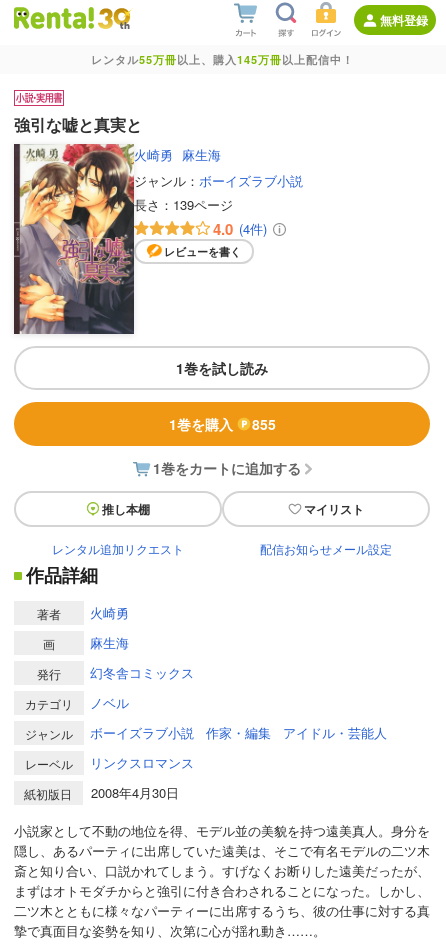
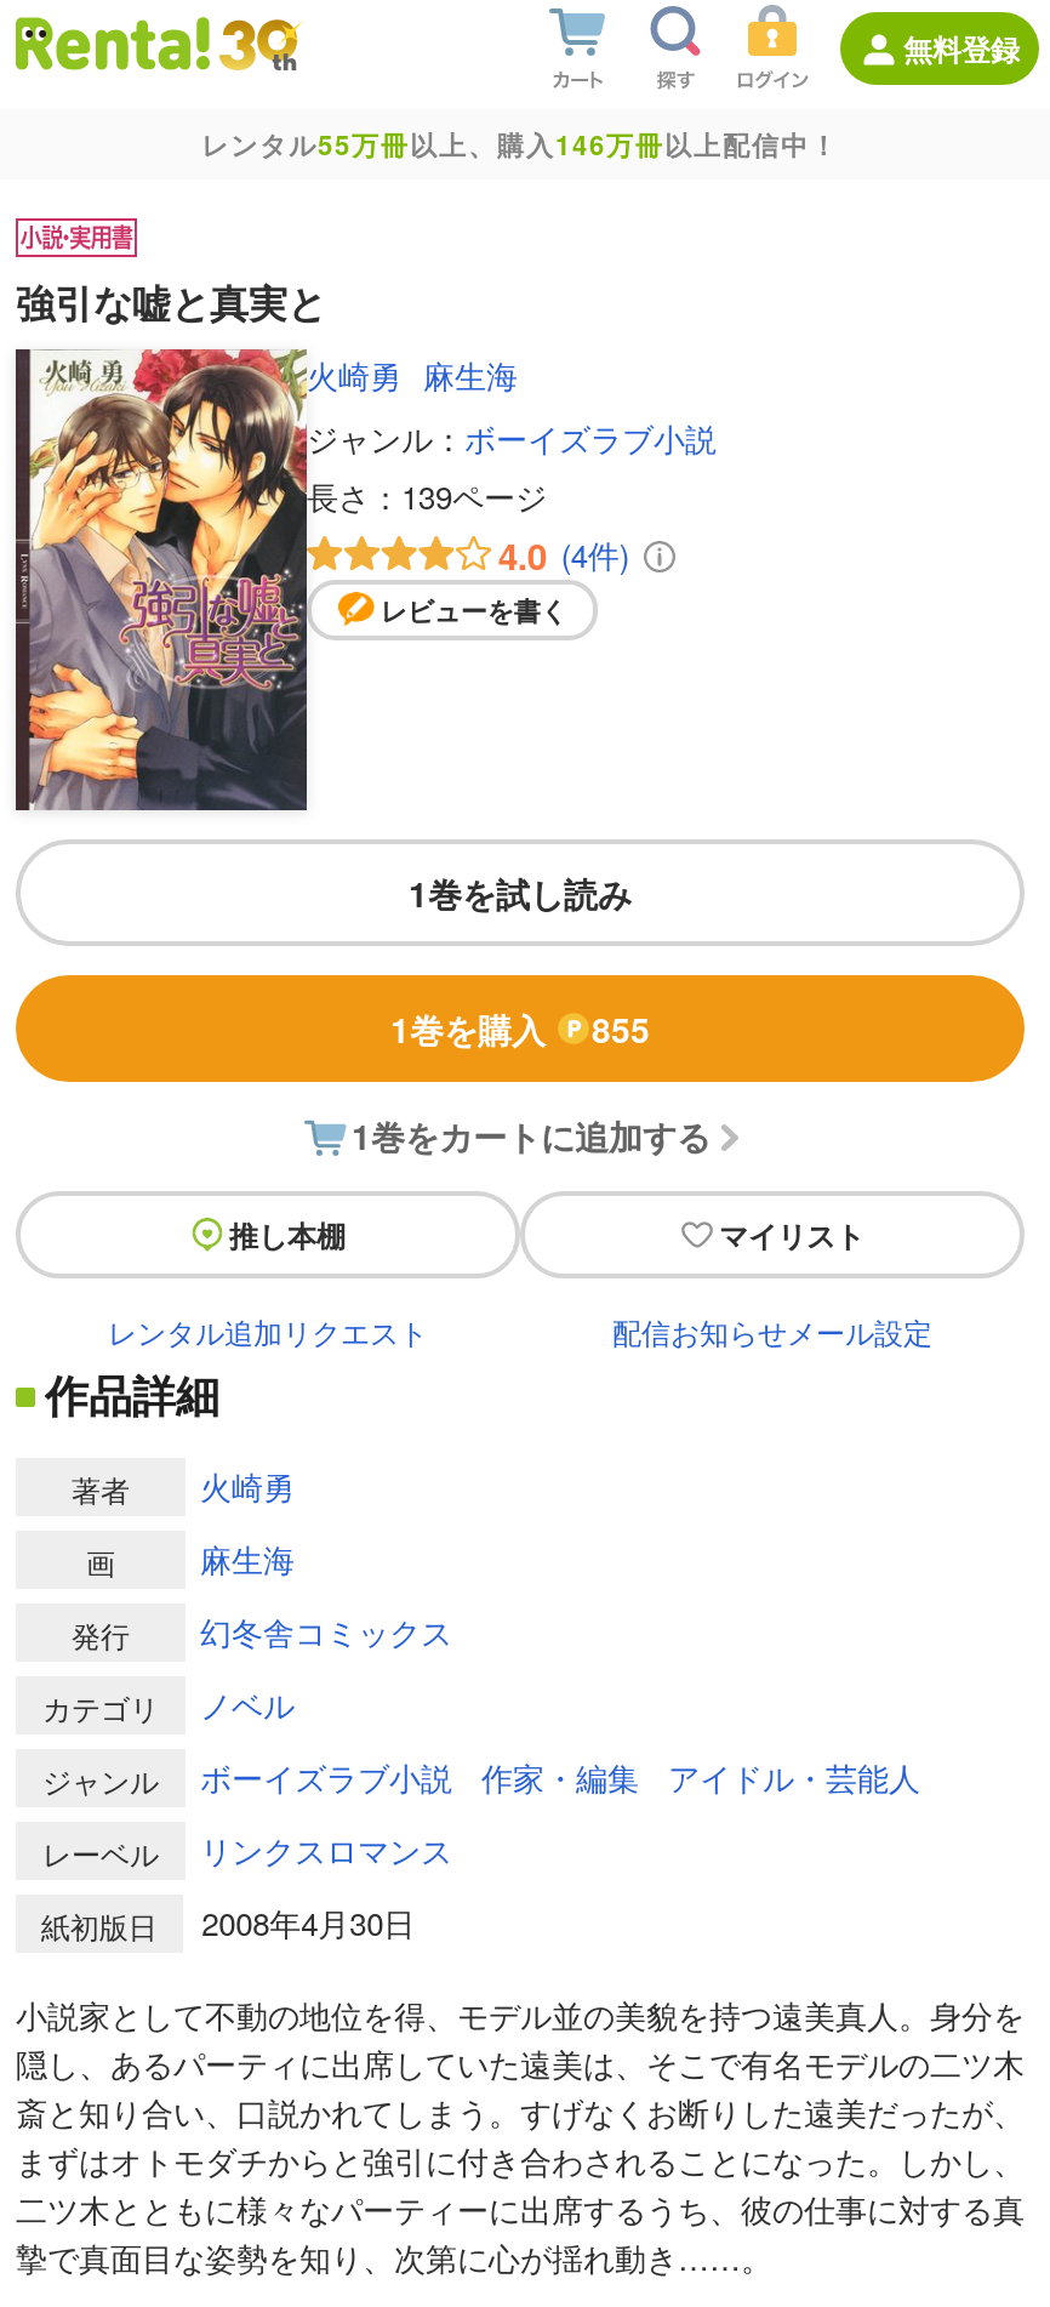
- レンタル55万冊以上、購入145万冊以上配信中！
+ レンタル55万冊以上、購入146万冊以上配信中！
